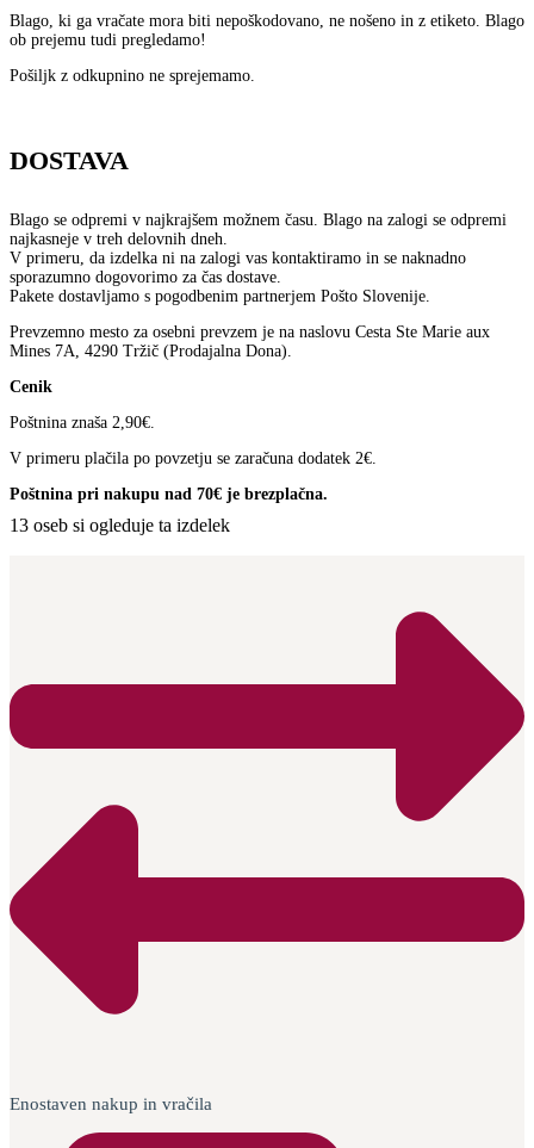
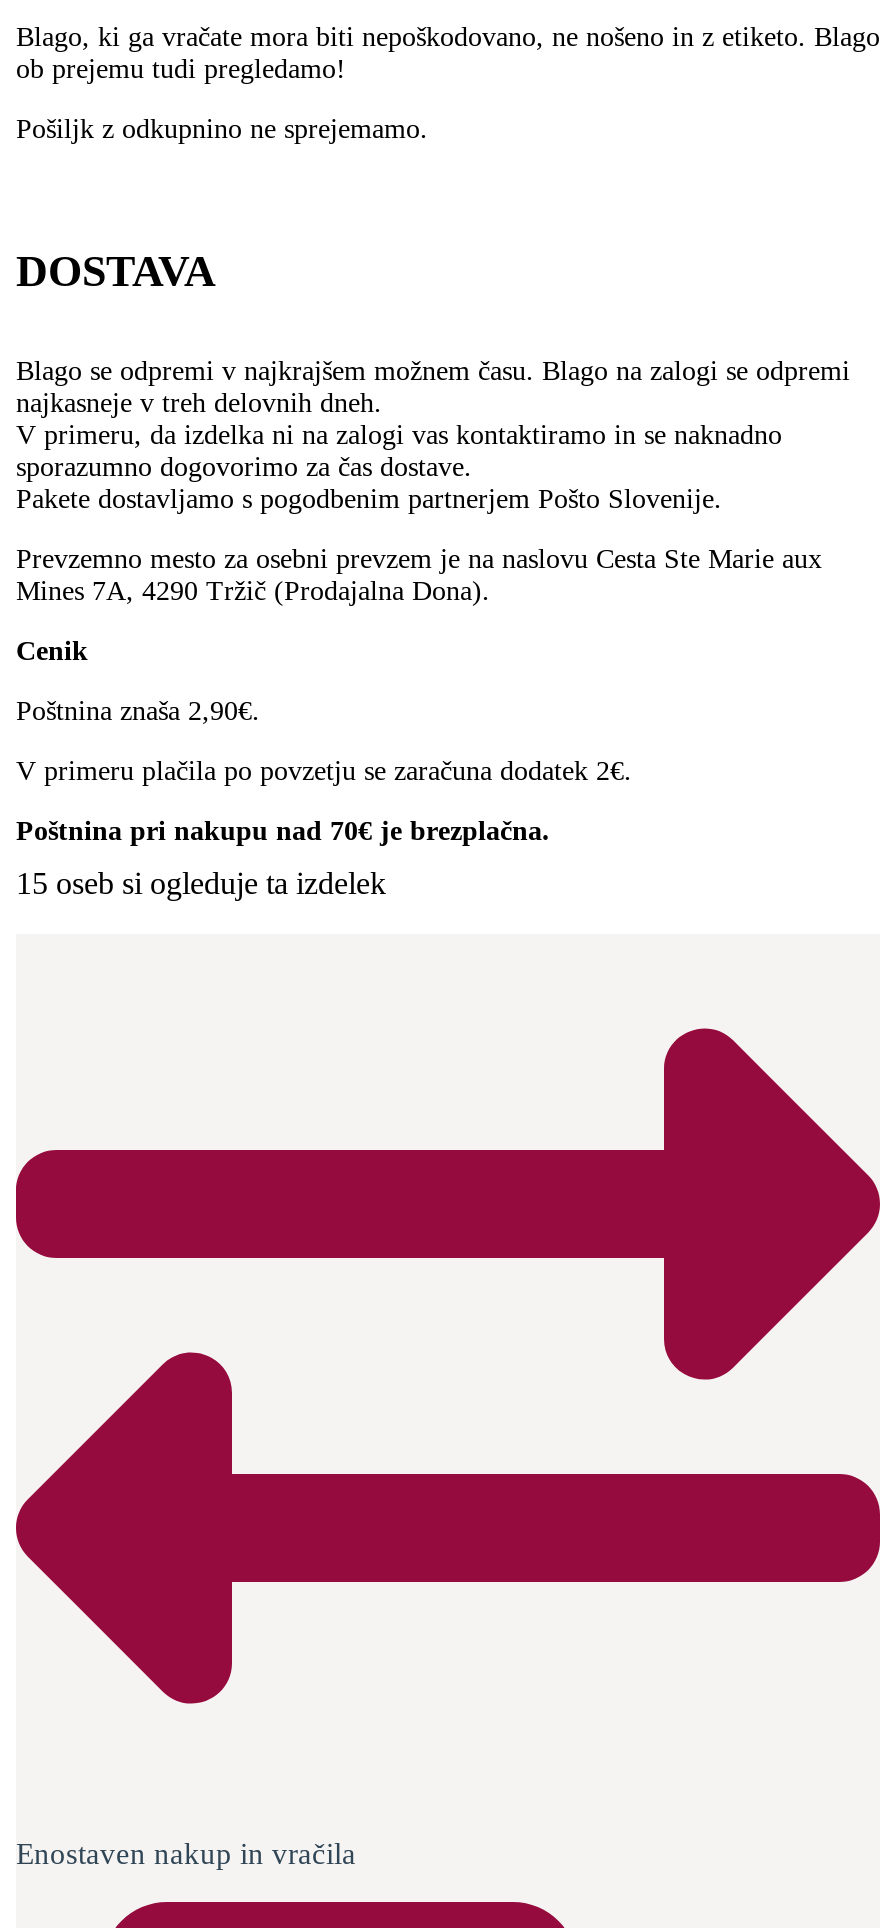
- 13 oseb si ogleduje ta izdelek
+ 15 oseb si ogleduje ta izdelek
